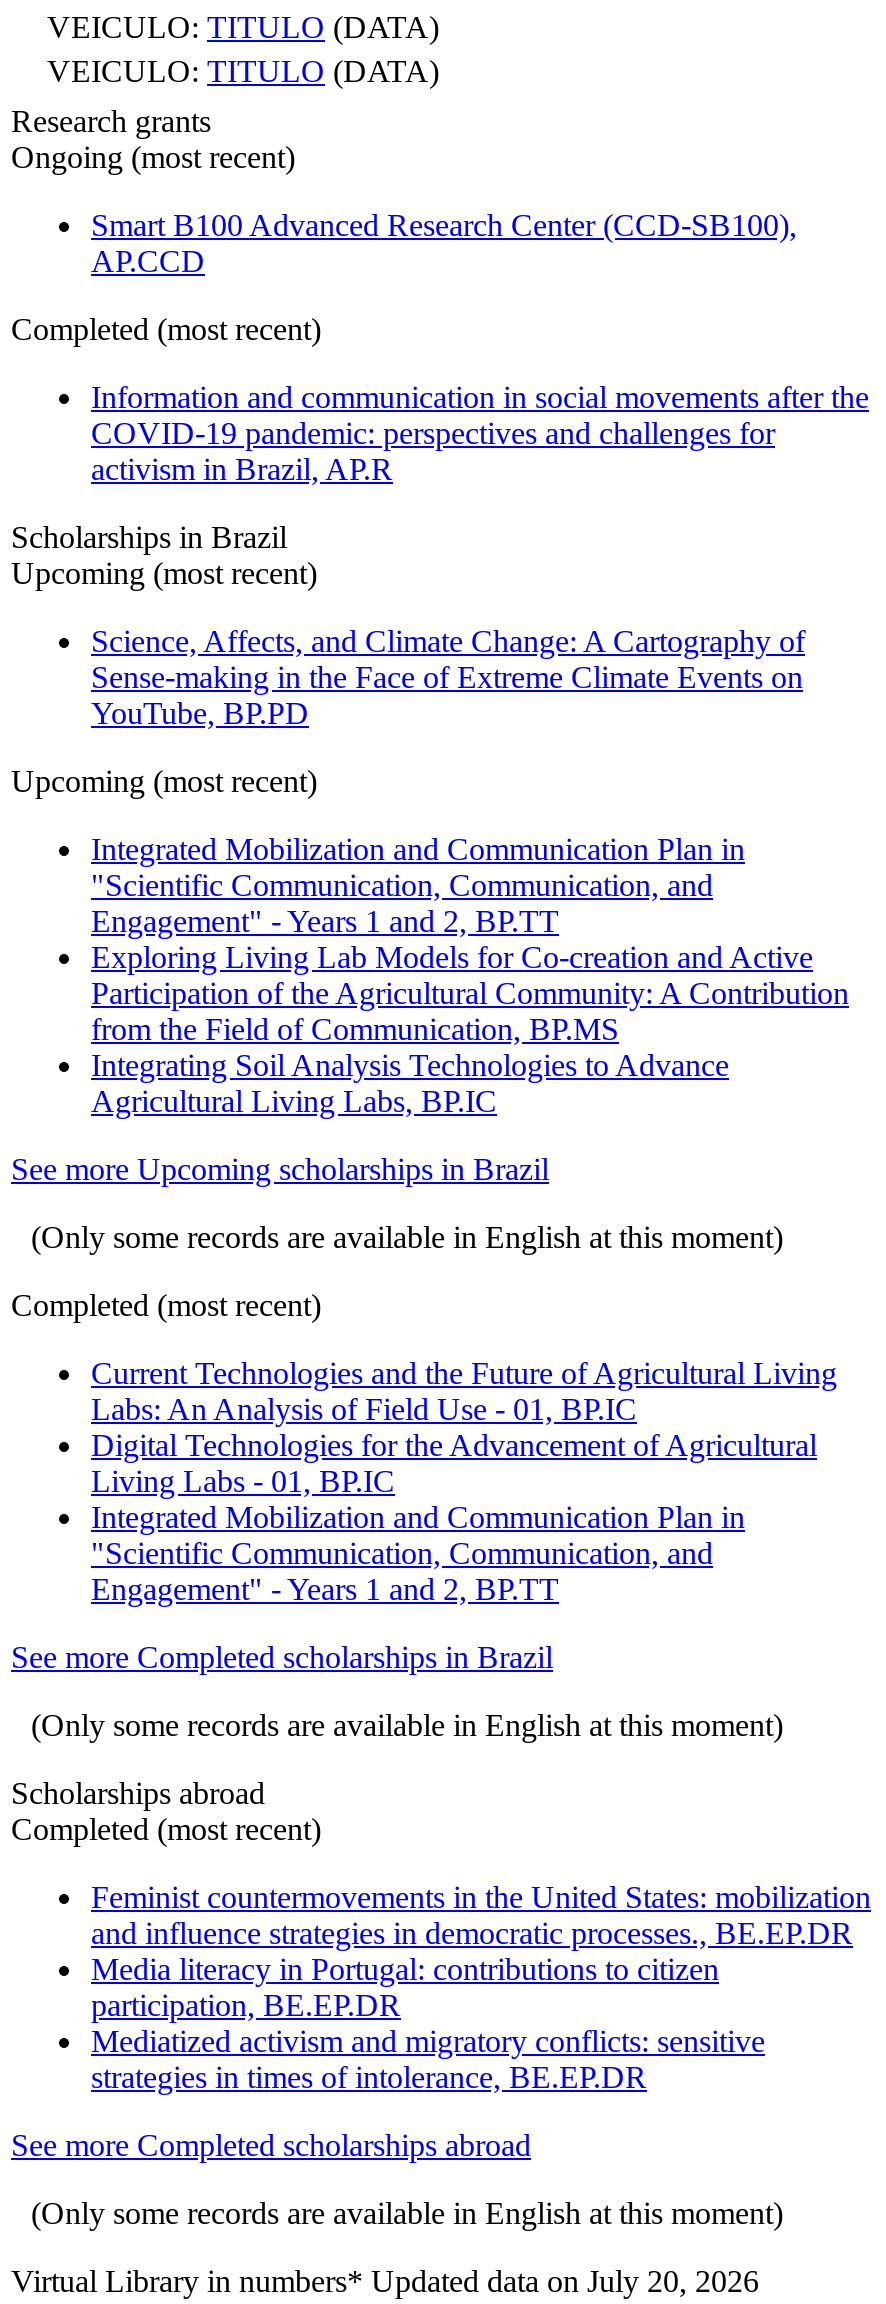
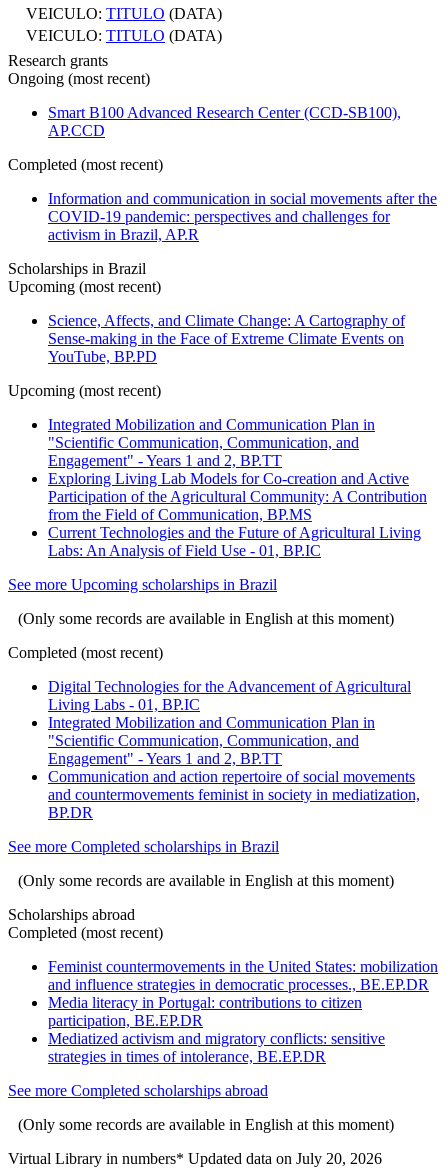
- Integrating Soil Analysis Technologies to Advance
- Agricultural Living Labs, BP.IC

moved up: Current Technologies and the Future of Agricultural Living | Labs: An Analysis of Field Use - 01, BP.IC

moved up: Digital Technologies for the Advancement of Agricultural | Living Labs - 01, BP.IC | Integrated Mobilization and Communication Plan in | "Scientific Communication, Communication, and | Engagement" - Years 1 and 2, BP.TT

+ Communication and action repertoire of social movements
+ and countermovements feminist in society in mediatization,
+ BP.DR
